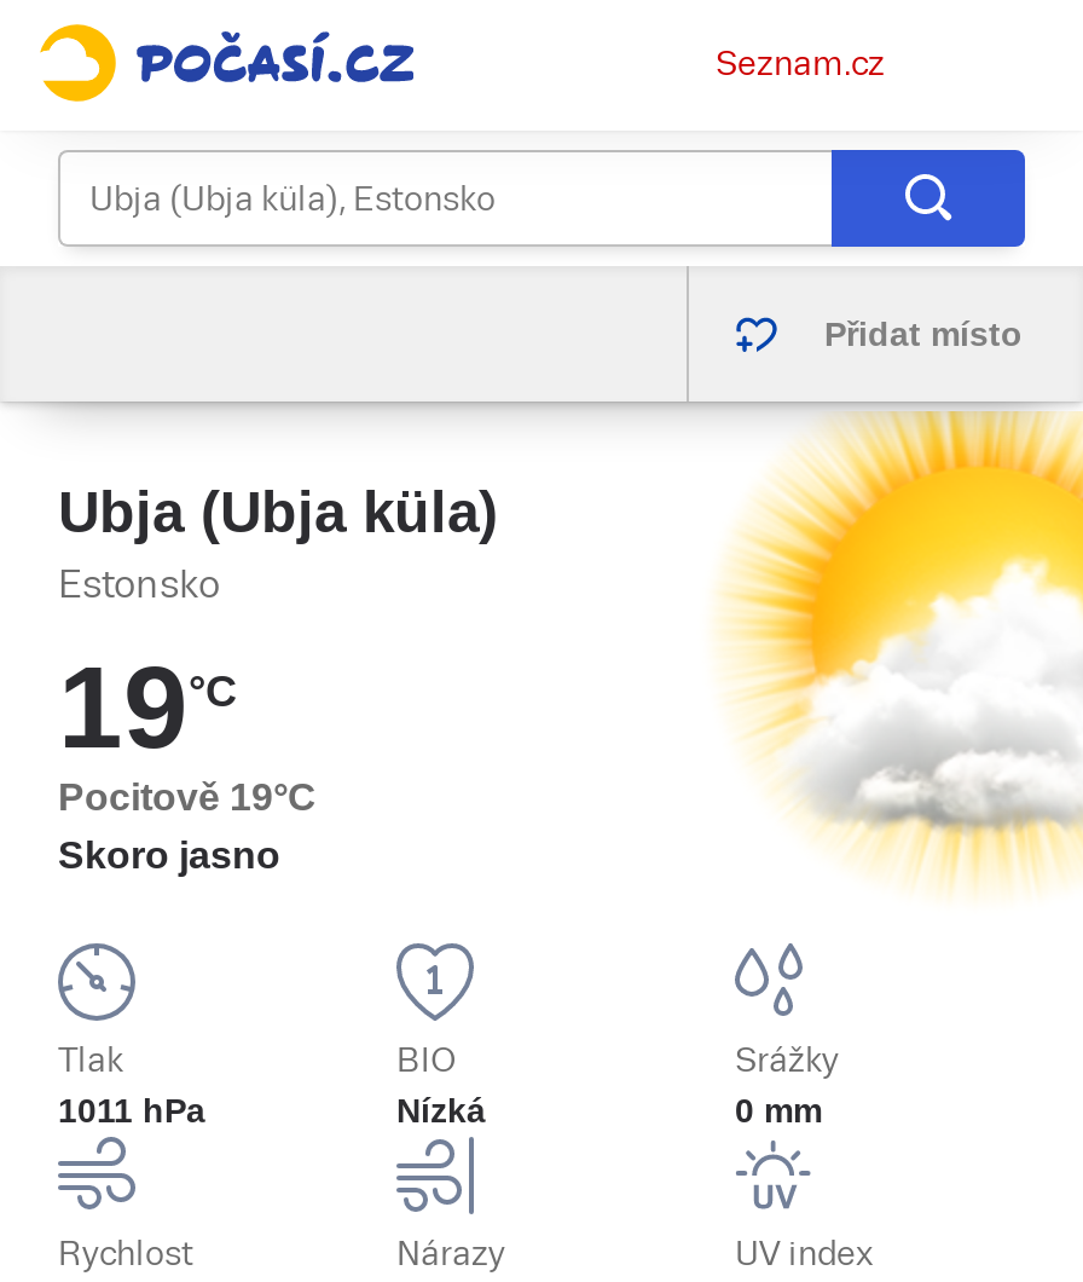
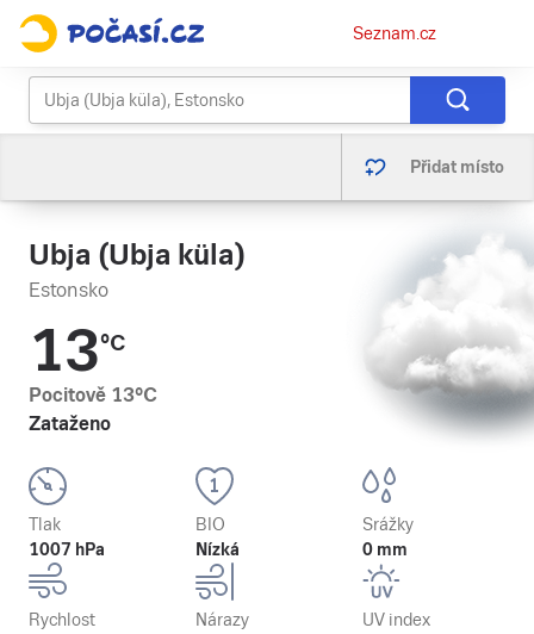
- [image]
+ [image]

- 19°C
- Pocitově 19°C
- Skoro jasno
+ 13°C
+ Pocitově 13°C
+ Zataženo

- 1011 hPa
+ 1007 hPa
